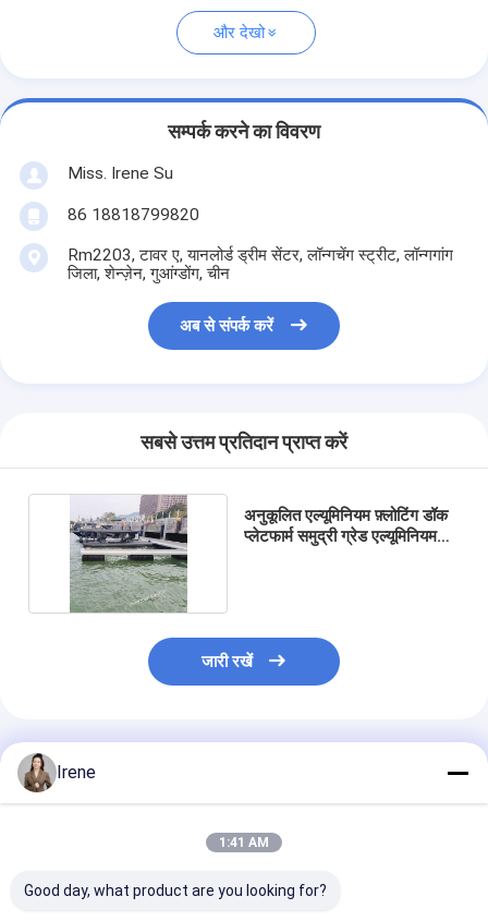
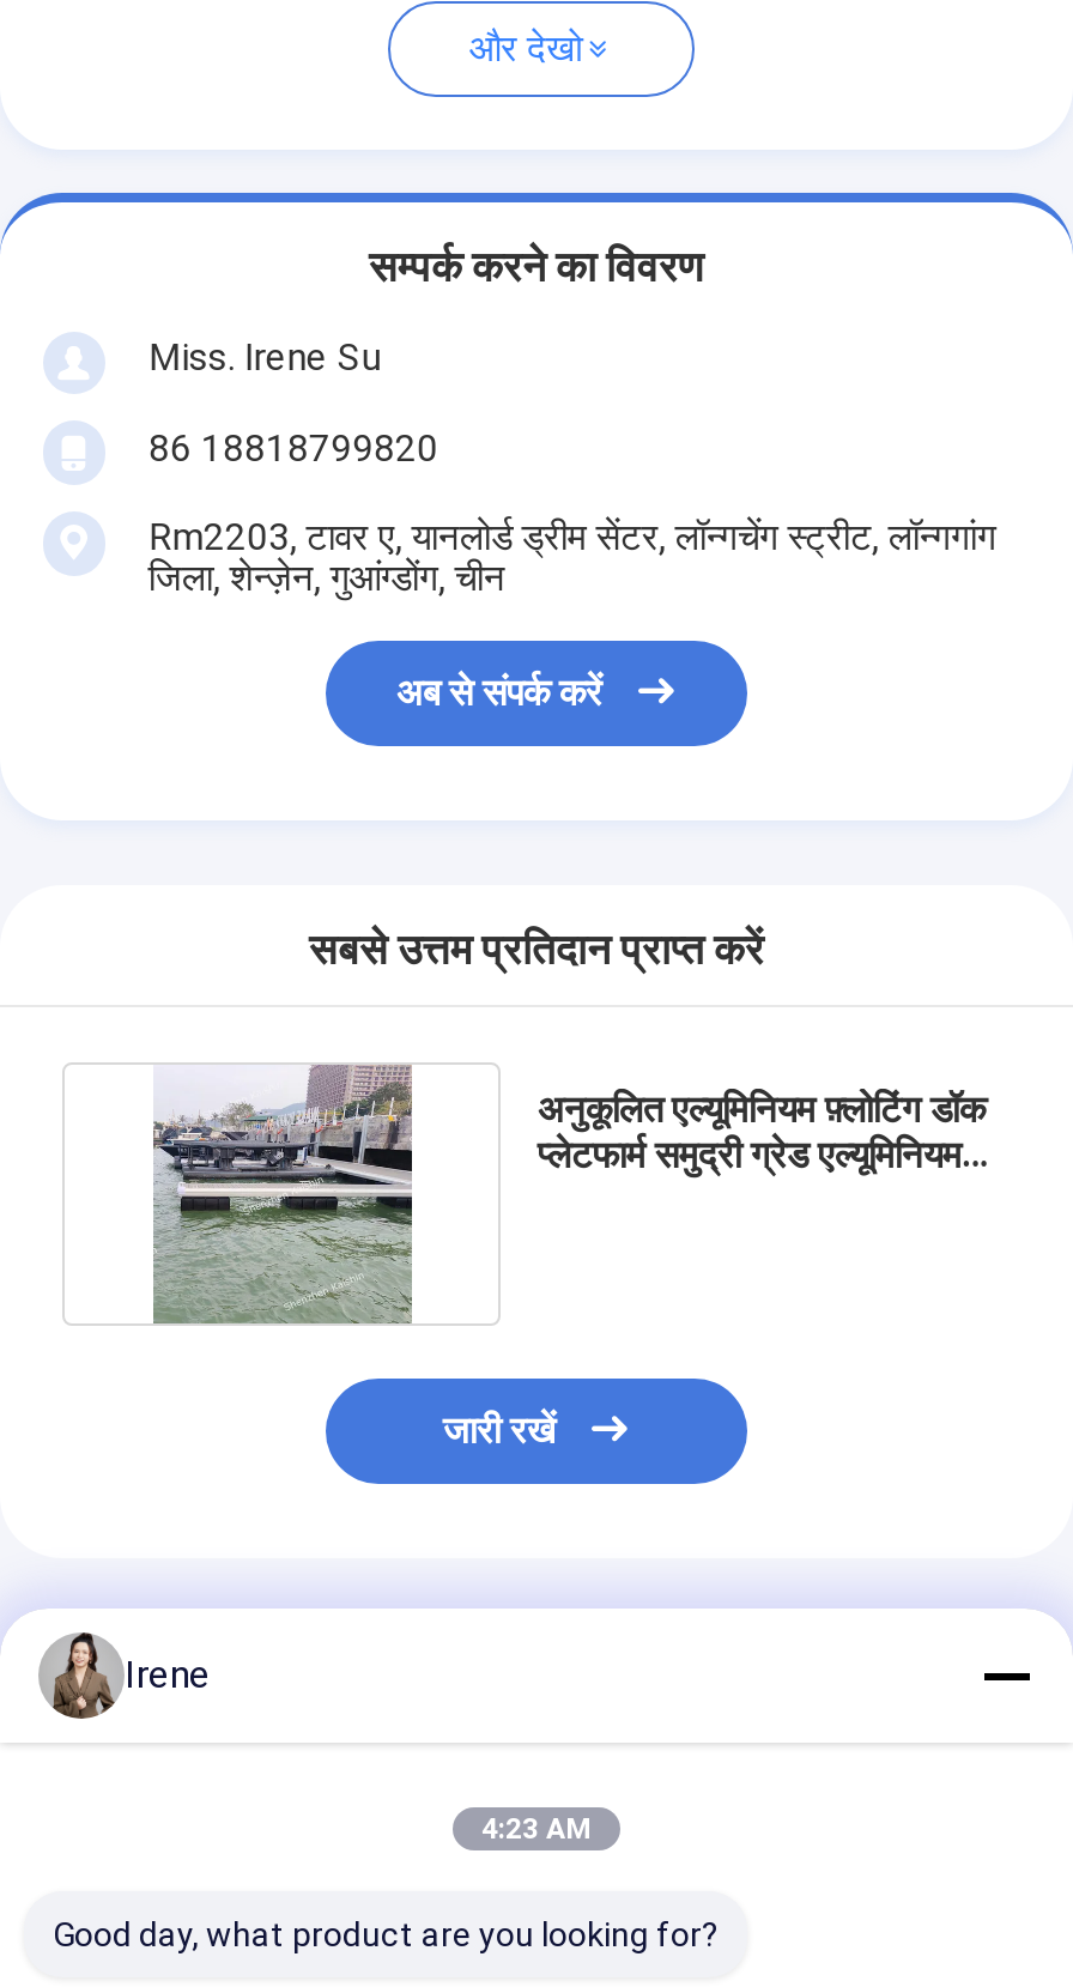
- 1:41 AM
+ 4:23 AM
